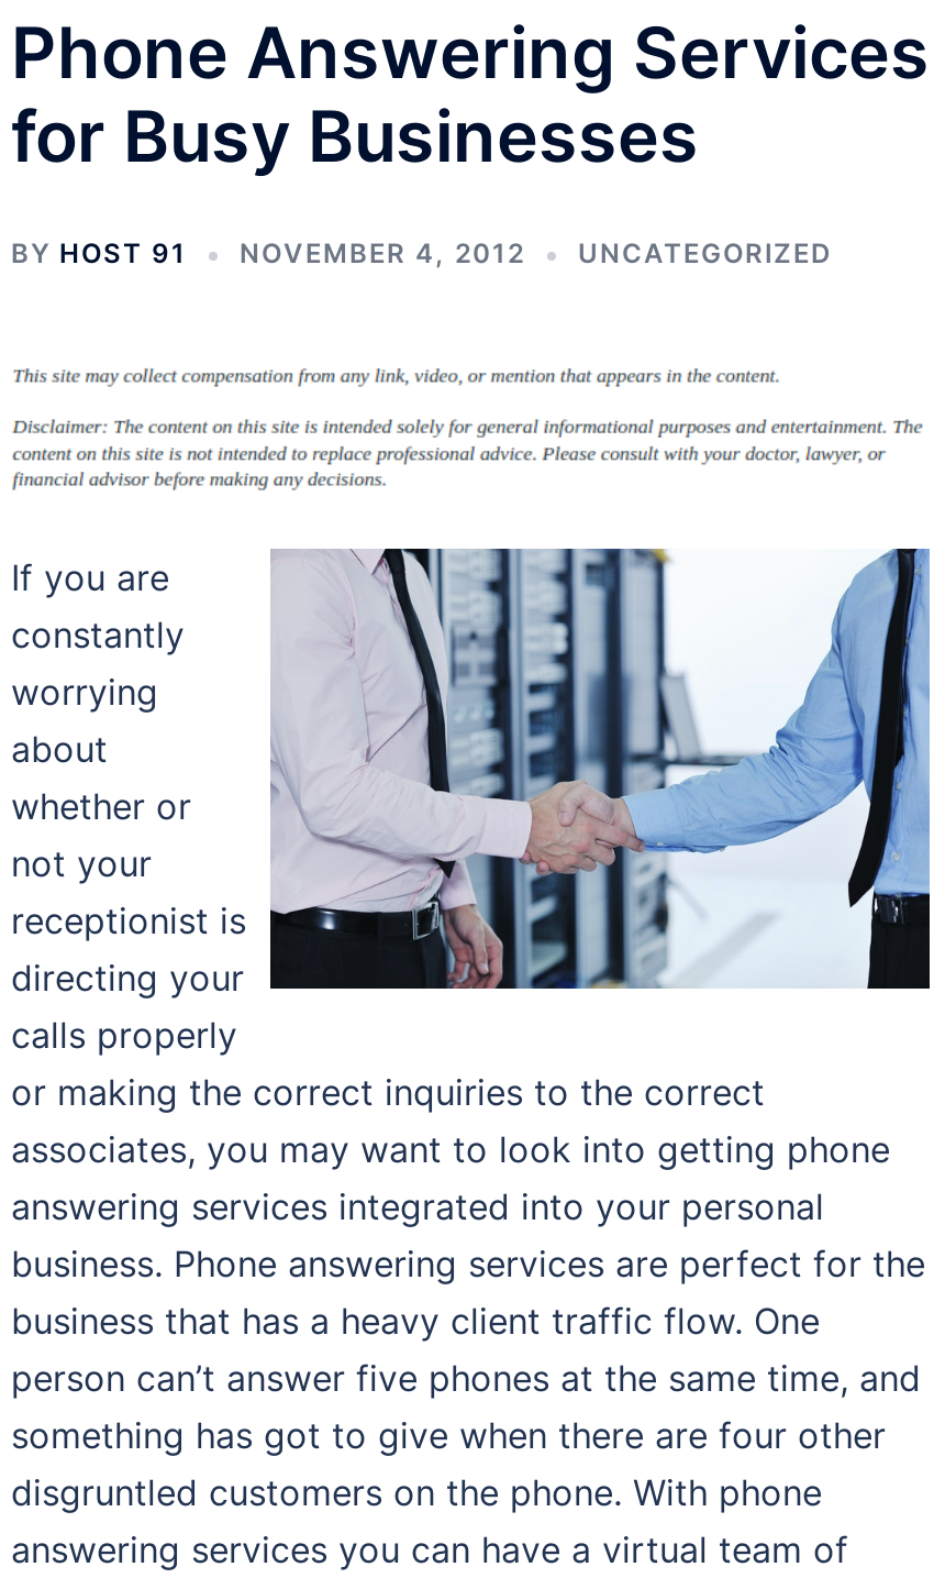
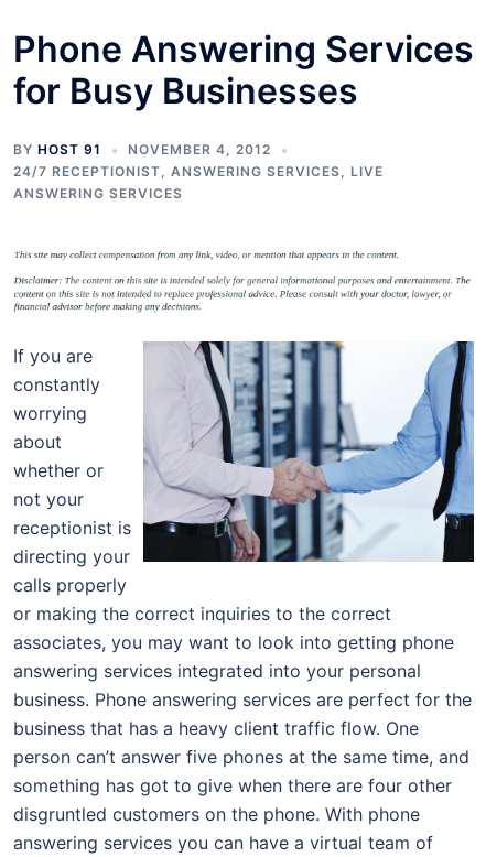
- UNCATEGORIZED
+ 24/7 RECEPTIONIST, ANSWERING SERVICES, LIVE
+ ANSWERING SERVICES
